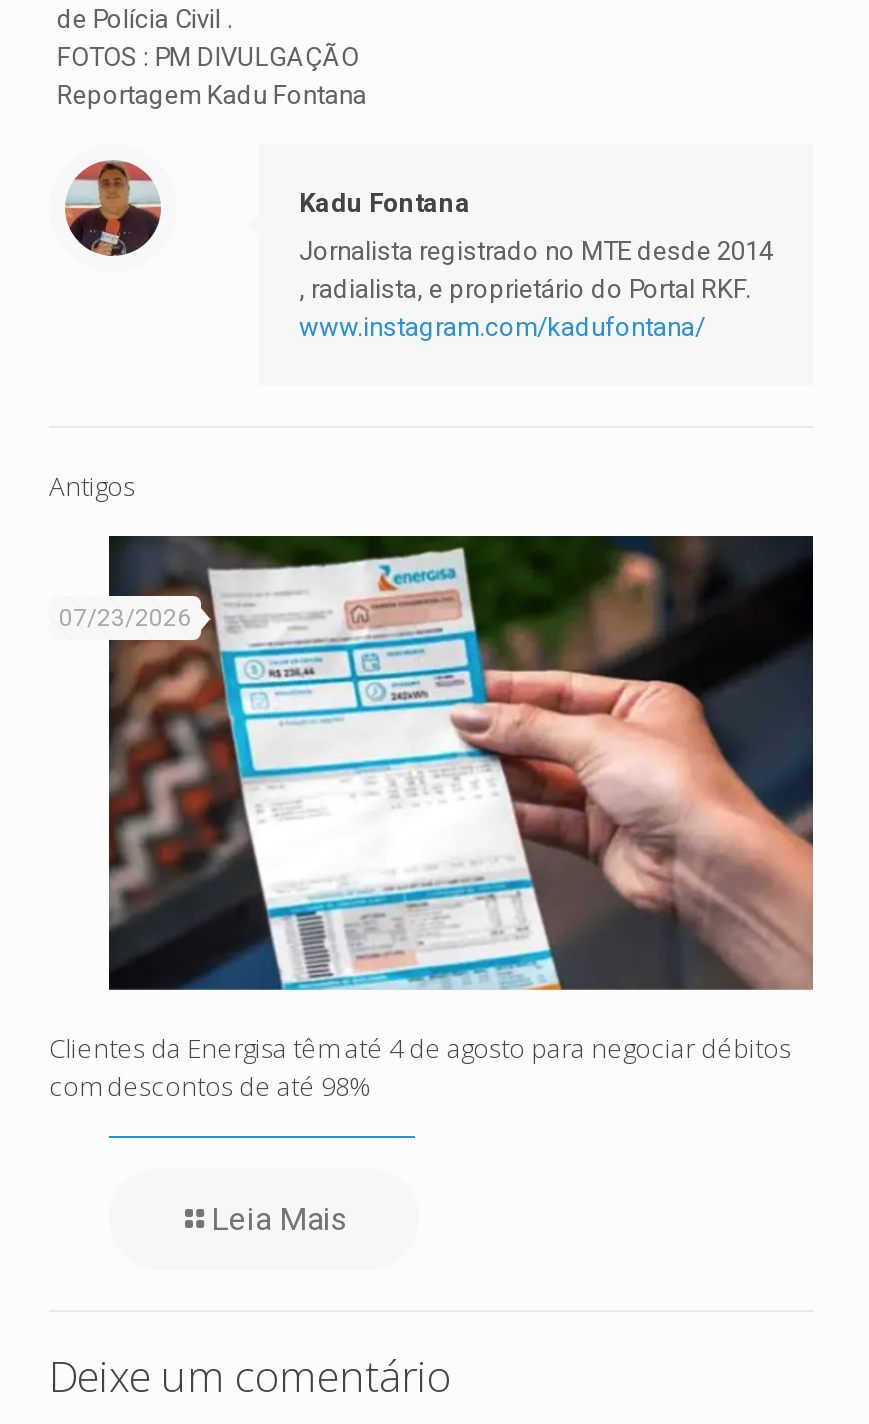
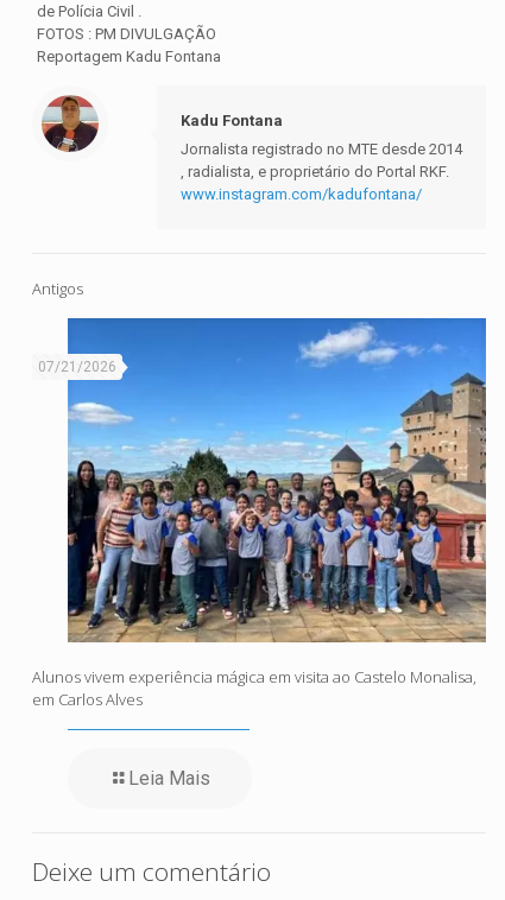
- [image]
- 07/23/2026
+ [image]
+ 07/21/2026

- Clientes da Energisa têm até 4 de agosto para negociar débitos
- com descontos de até 98%
+ Alunos vivem experiência mágica em visita ao Castelo Monalisa,
+ em Carlos Alves
